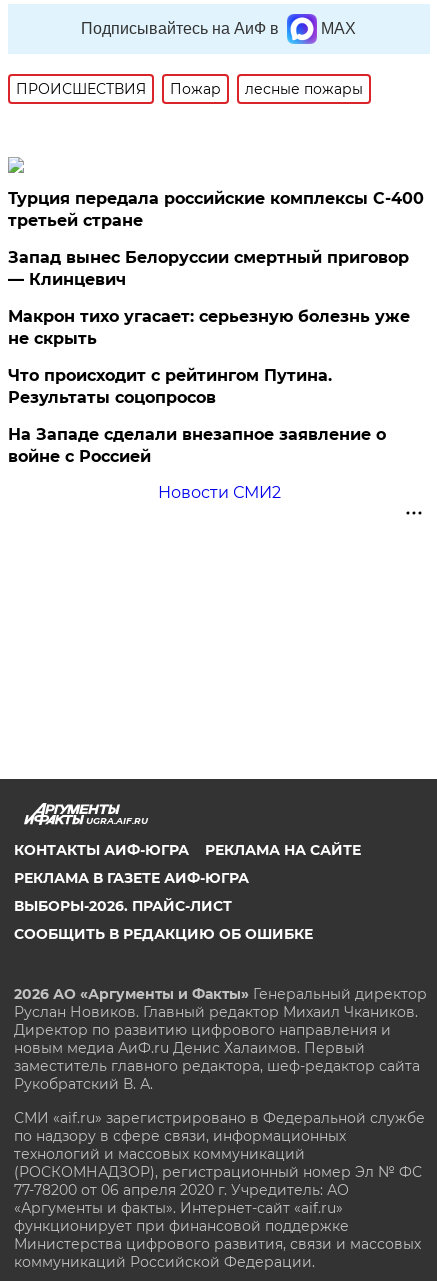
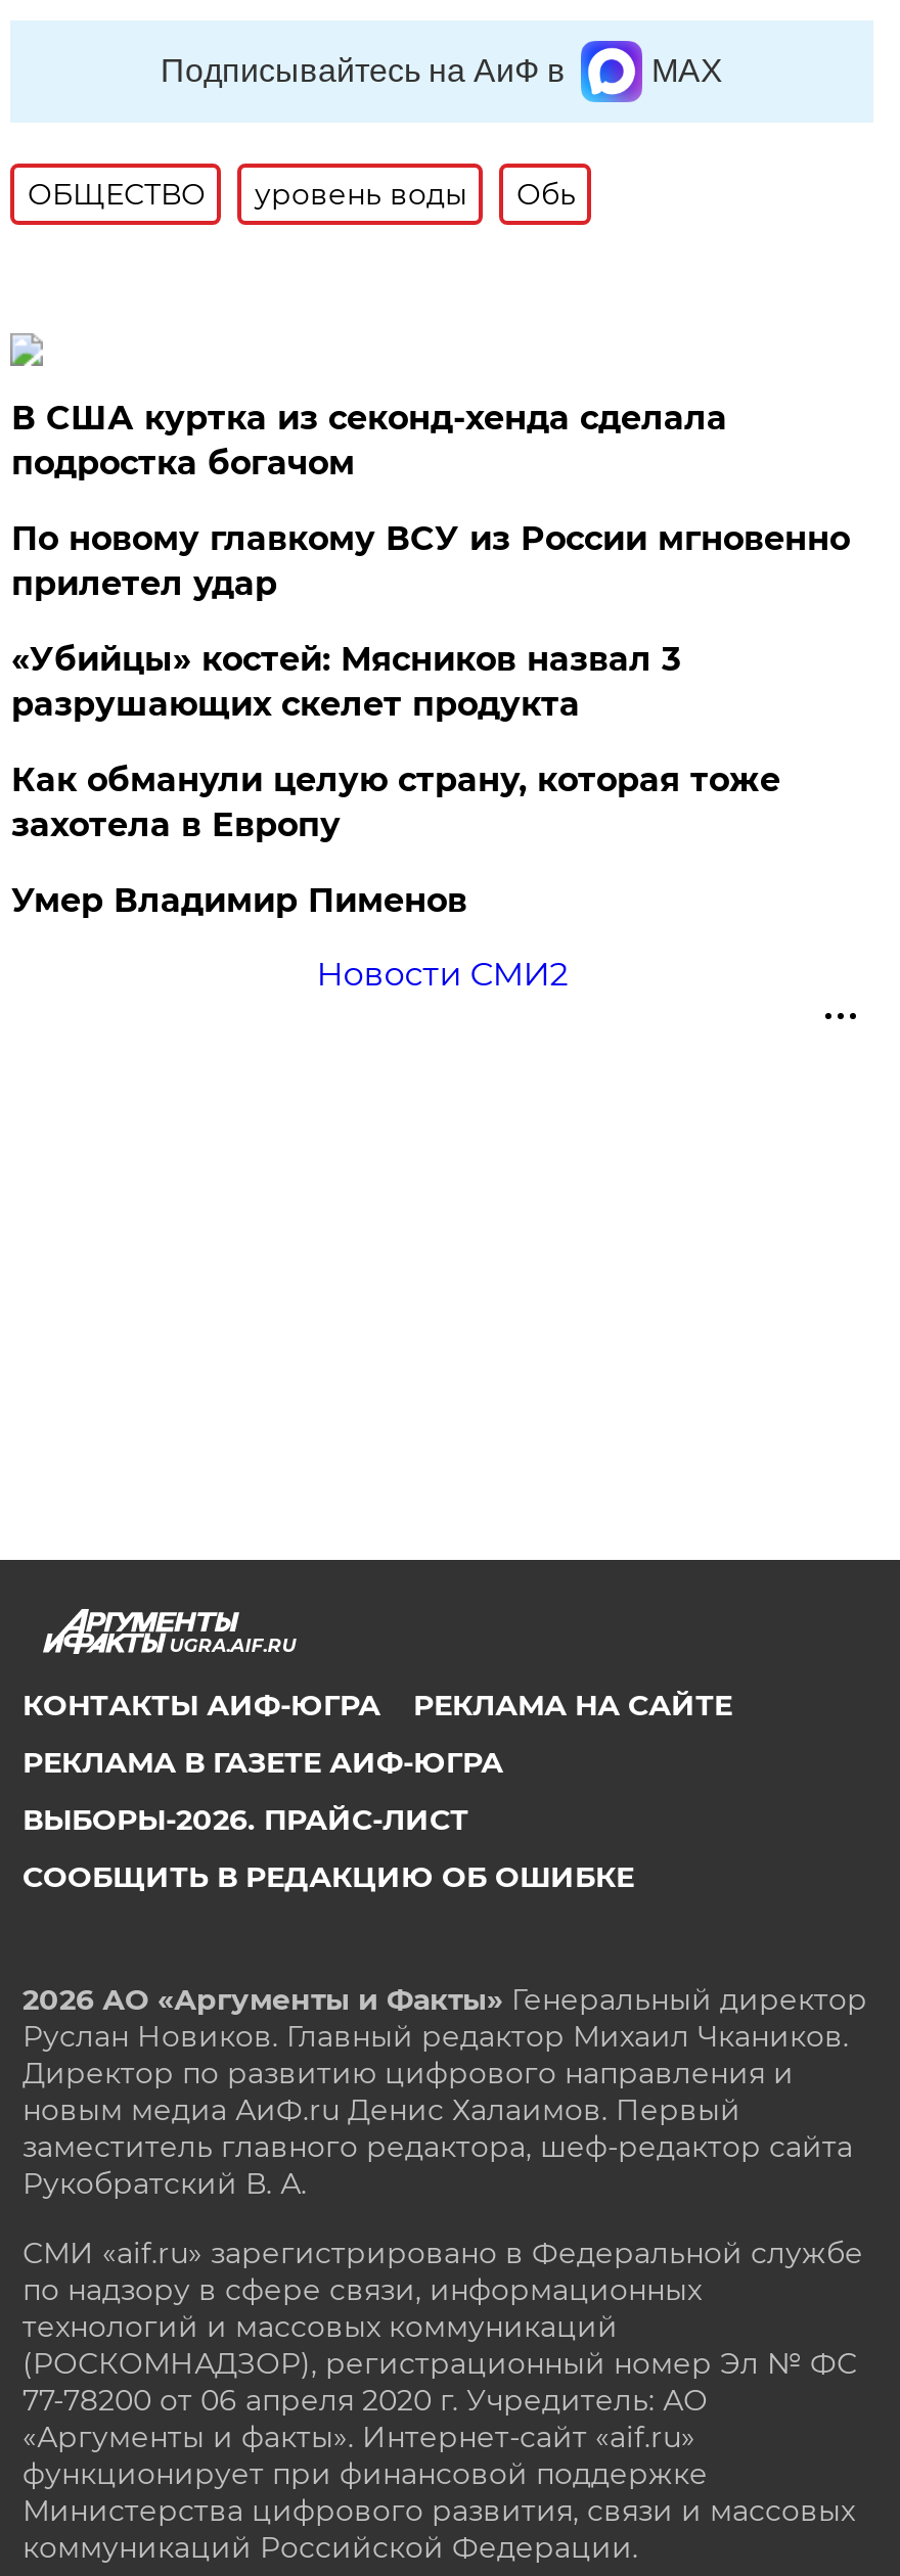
- ПРОИСШЕСТВИЯ
- Пожар
- лесные пожары
+ ОБЩЕСТВО
+ уровень воды
+ Обь

- Турция передала российские комплексы С-400
- третьей стране
+ В США куртка из секонд-хенда сделала
+ подростка богачом

- Запад вынес Белоруссии смертный приговор
- — Клинцевич
+ По новому главкому ВСУ из России мгновенно
+ прилетел удар

- Макрон тихо угасает: серьезную болезнь уже
- не скрыть
+ «Убийцы» костей: Мясников назвал 3
+ разрушающих скелет продукта

- Что происходит с рейтингом Путина.
- Результаты соцопросов
+ Как обманули целую страну, которая тоже
+ захотела в Европу

- На Западе сделали внезапное заявление о
- войне с Россией
+ Умер Владимир Пименов
